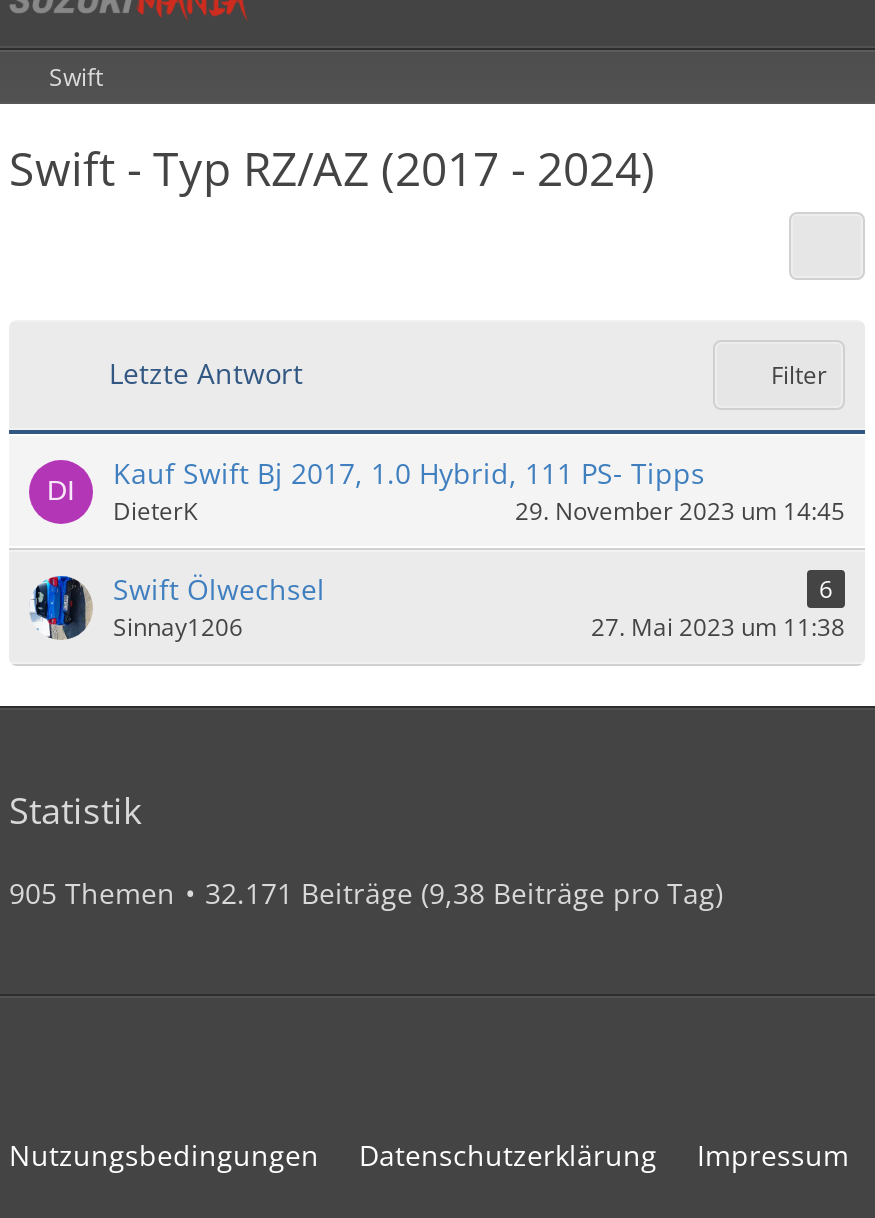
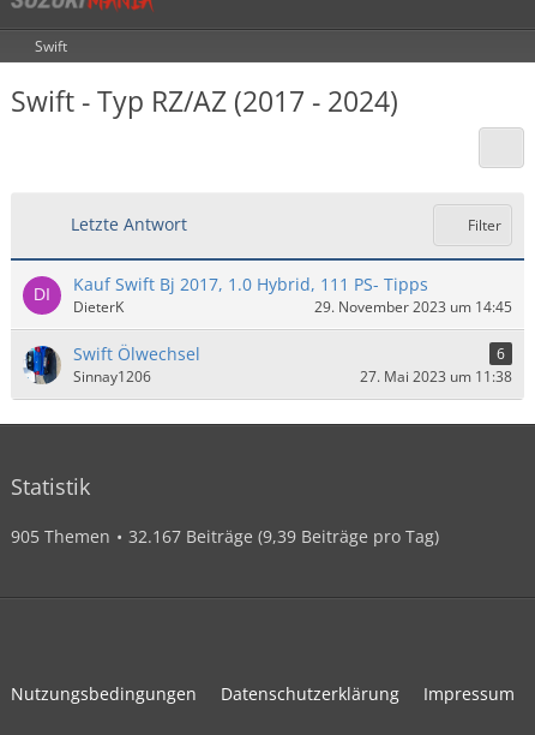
- 32.171 Beiträge (9,38 Beiträge pro Tag)
+ 32.167 Beiträge (9,39 Beiträge pro Tag)
